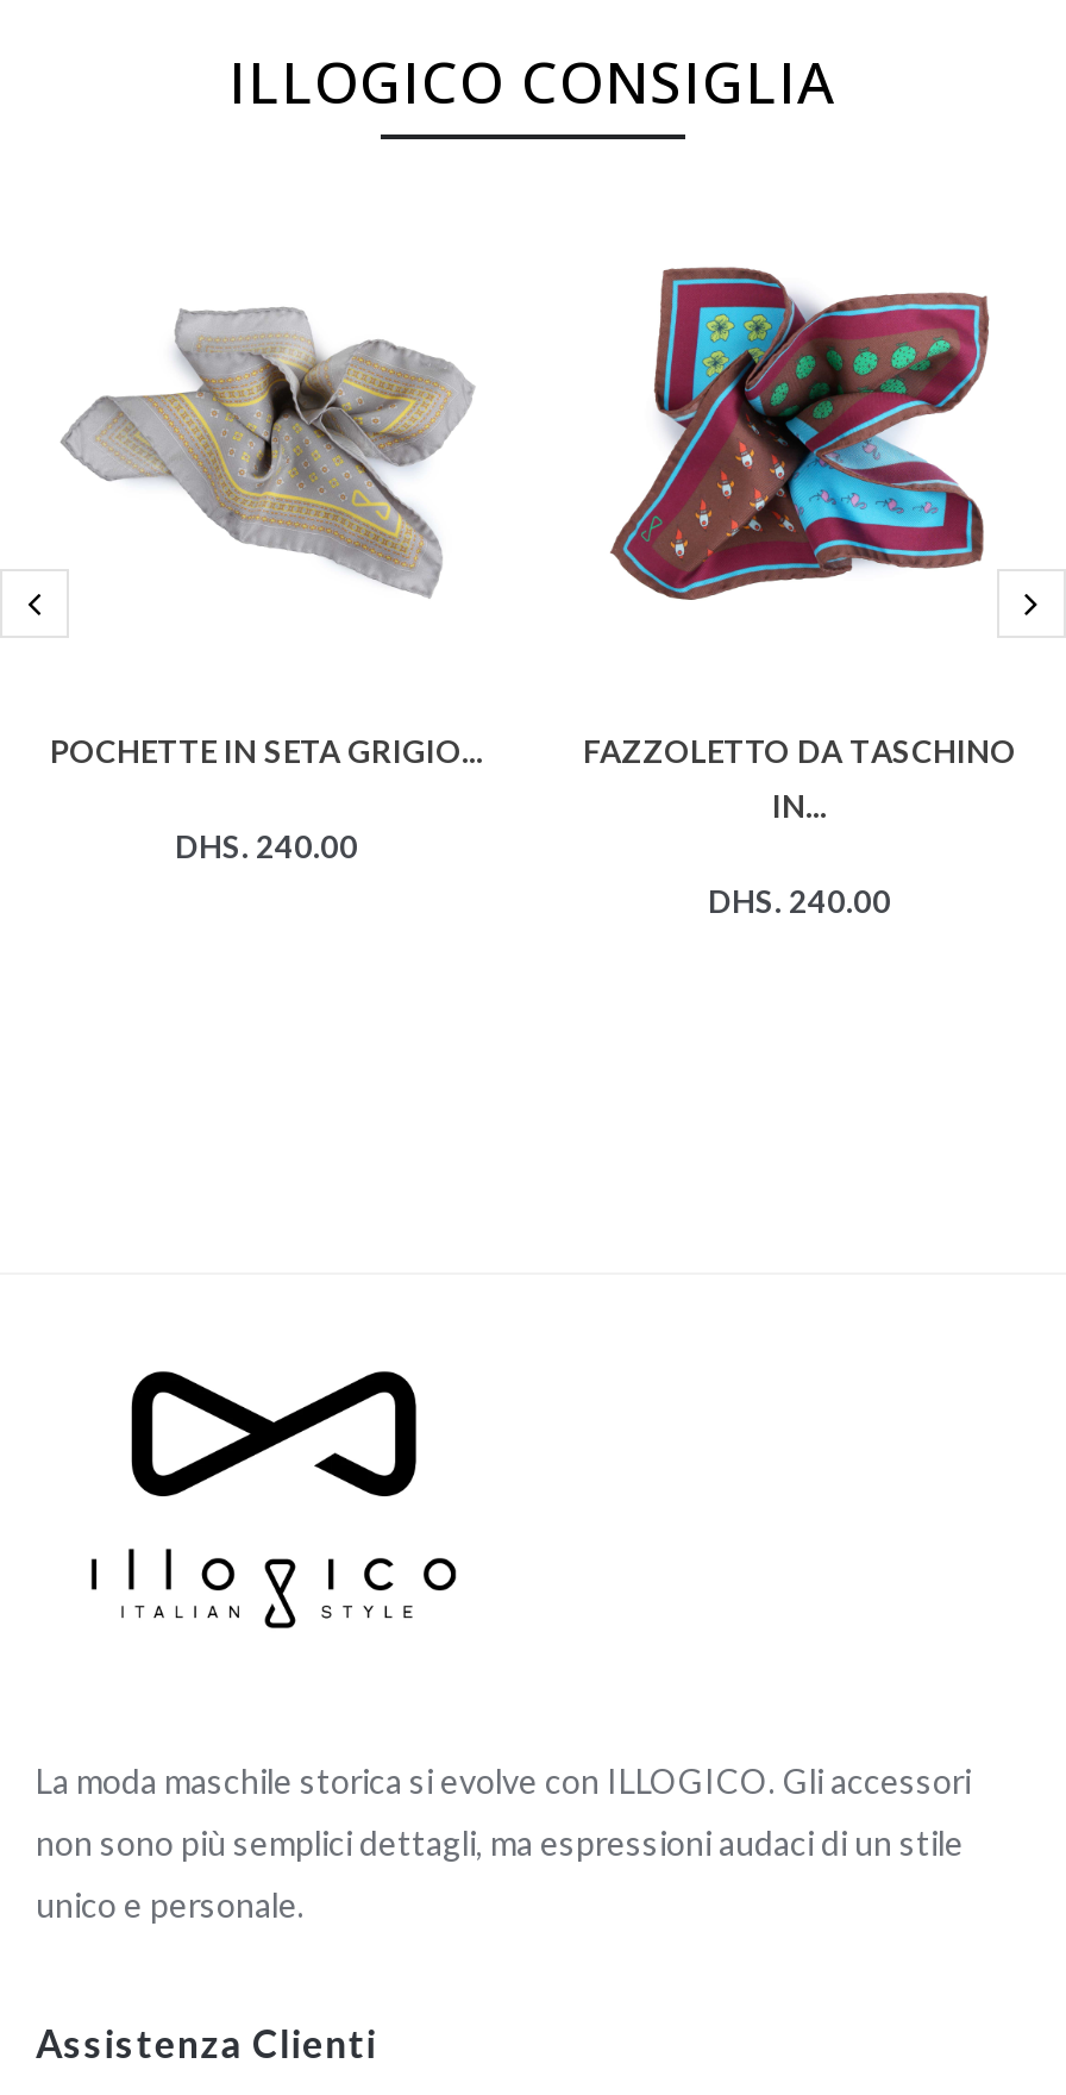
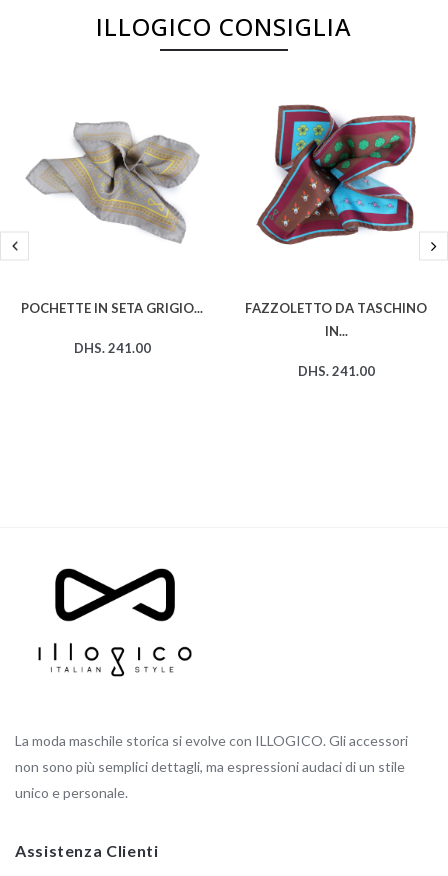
- Dhs. 240.00
+ Dhs. 241.00

- Dhs. 240.00
+ Dhs. 241.00
